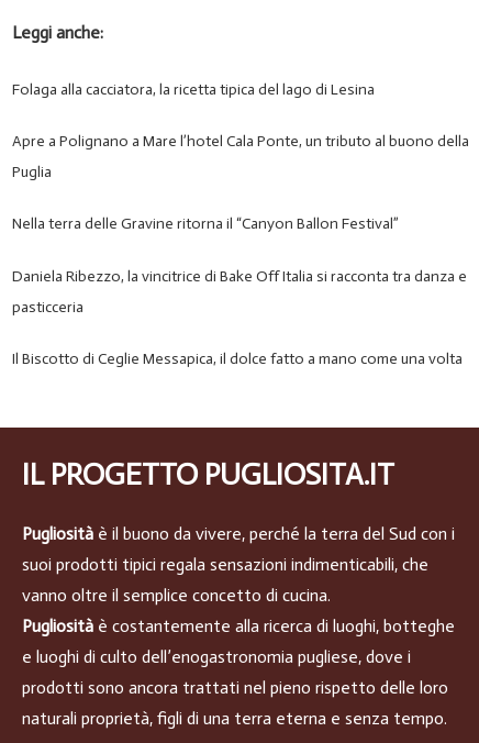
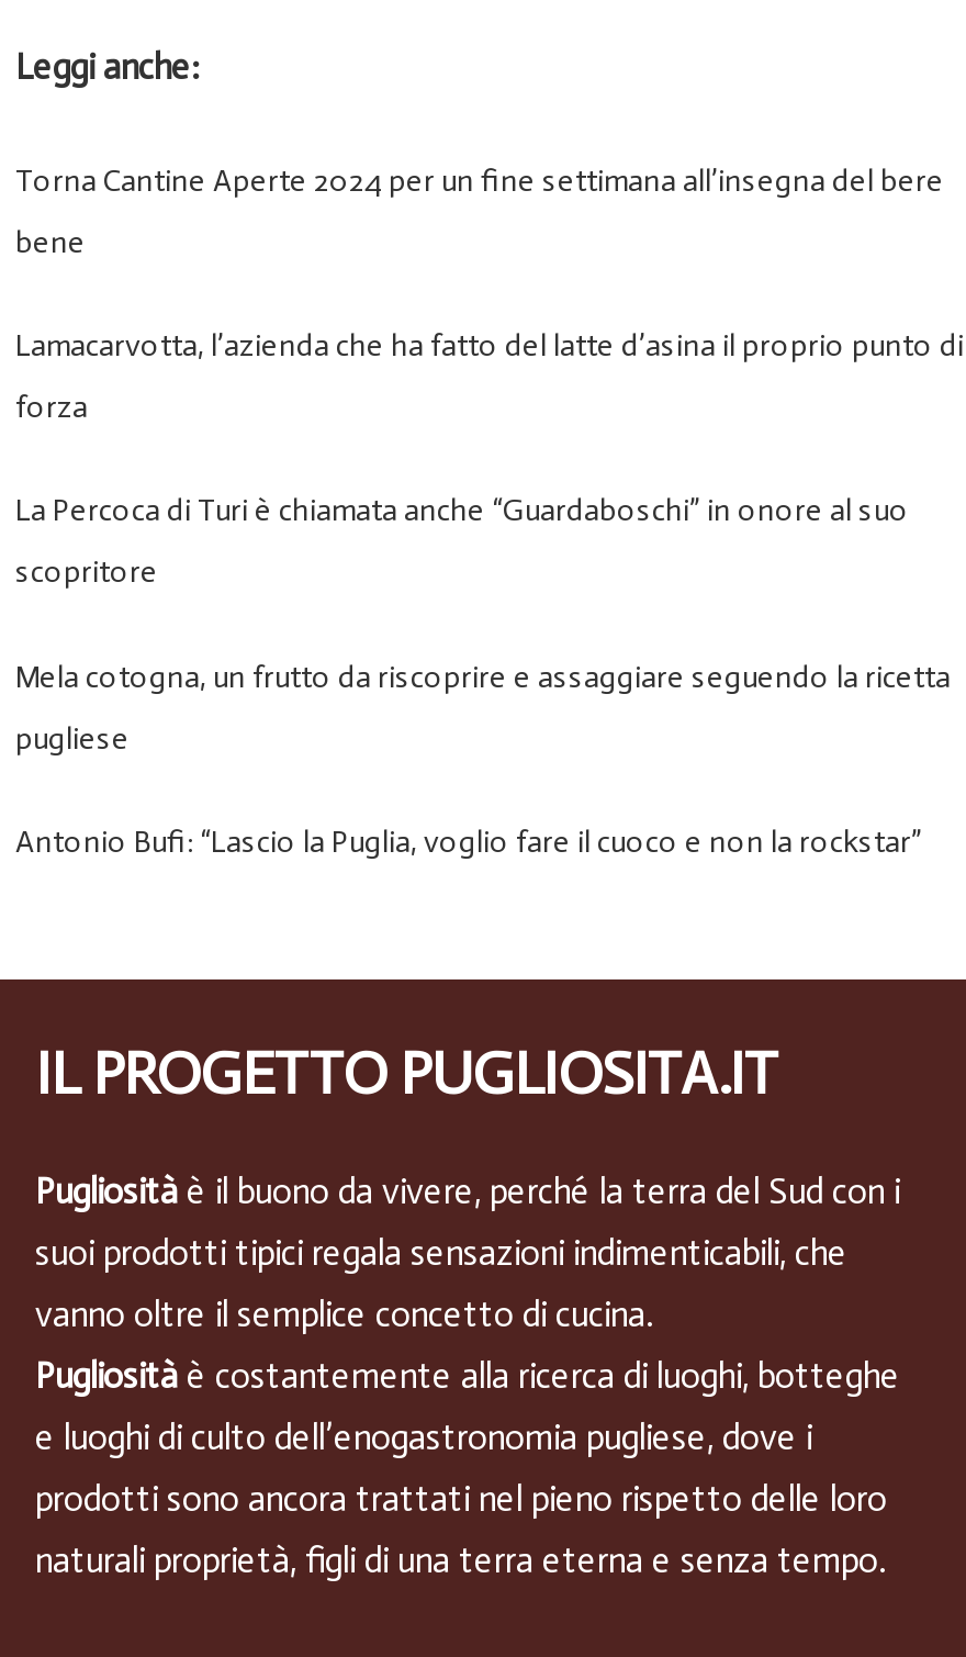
- Folaga alla cacciatora, la ricetta tipica del lago di Lesina
- Apre a Polignano a Mare l’hotel Cala Ponte, un tributo al buono della
- Puglia
- Nella terra delle Gravine ritorna il “Canyon Ballon Festival”
- Daniela Ribezzo, la vincitrice di Bake Off Italia si racconta tra danza e
- pasticceria
- Il Biscotto di Ceglie Messapica, il dolce fatto a mano come una volta
+ Torna Cantine Aperte 2024 per un fine settimana all’insegna del bere
+ bene
+ Lamacarvotta, l’azienda che ha fatto del latte d’asina il proprio punto di
+ forza
+ La Percoca di Turi è chiamata anche “Guardaboschi” in onore al suo
+ scopritore
+ Mela cotogna, un frutto da riscoprire e assaggiare seguendo la ricetta
+ pugliese
+ Antonio Bufi: “Lascio la Puglia, voglio fare il cuoco e non la rockstar”
